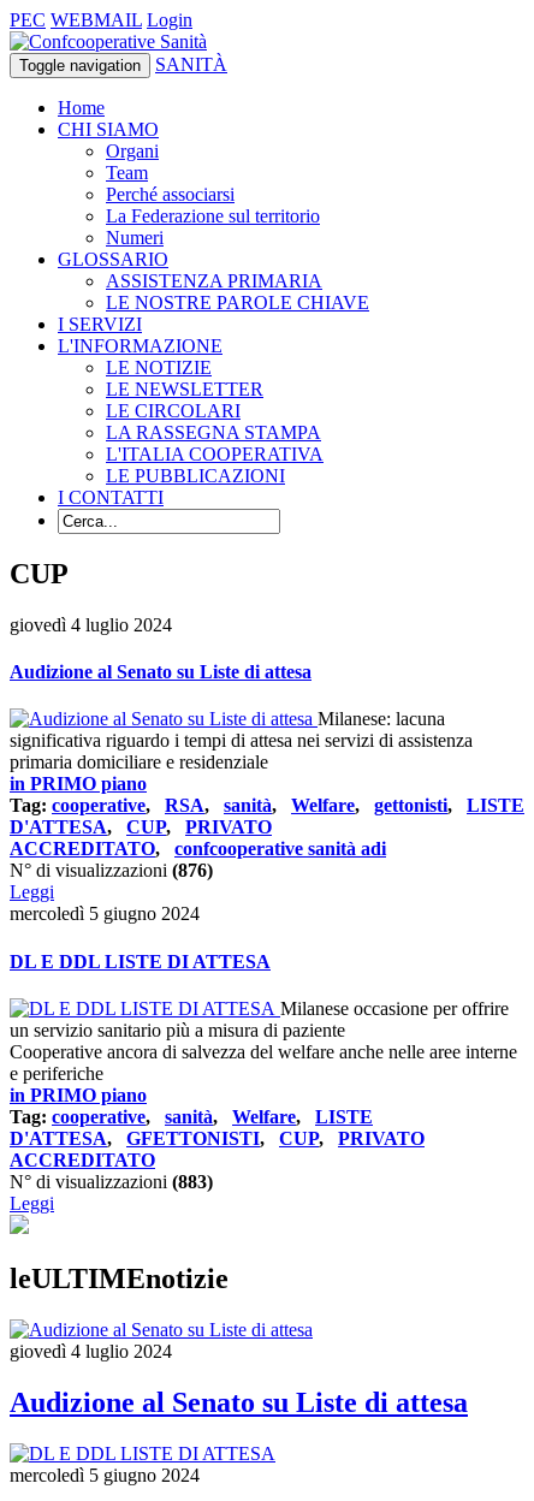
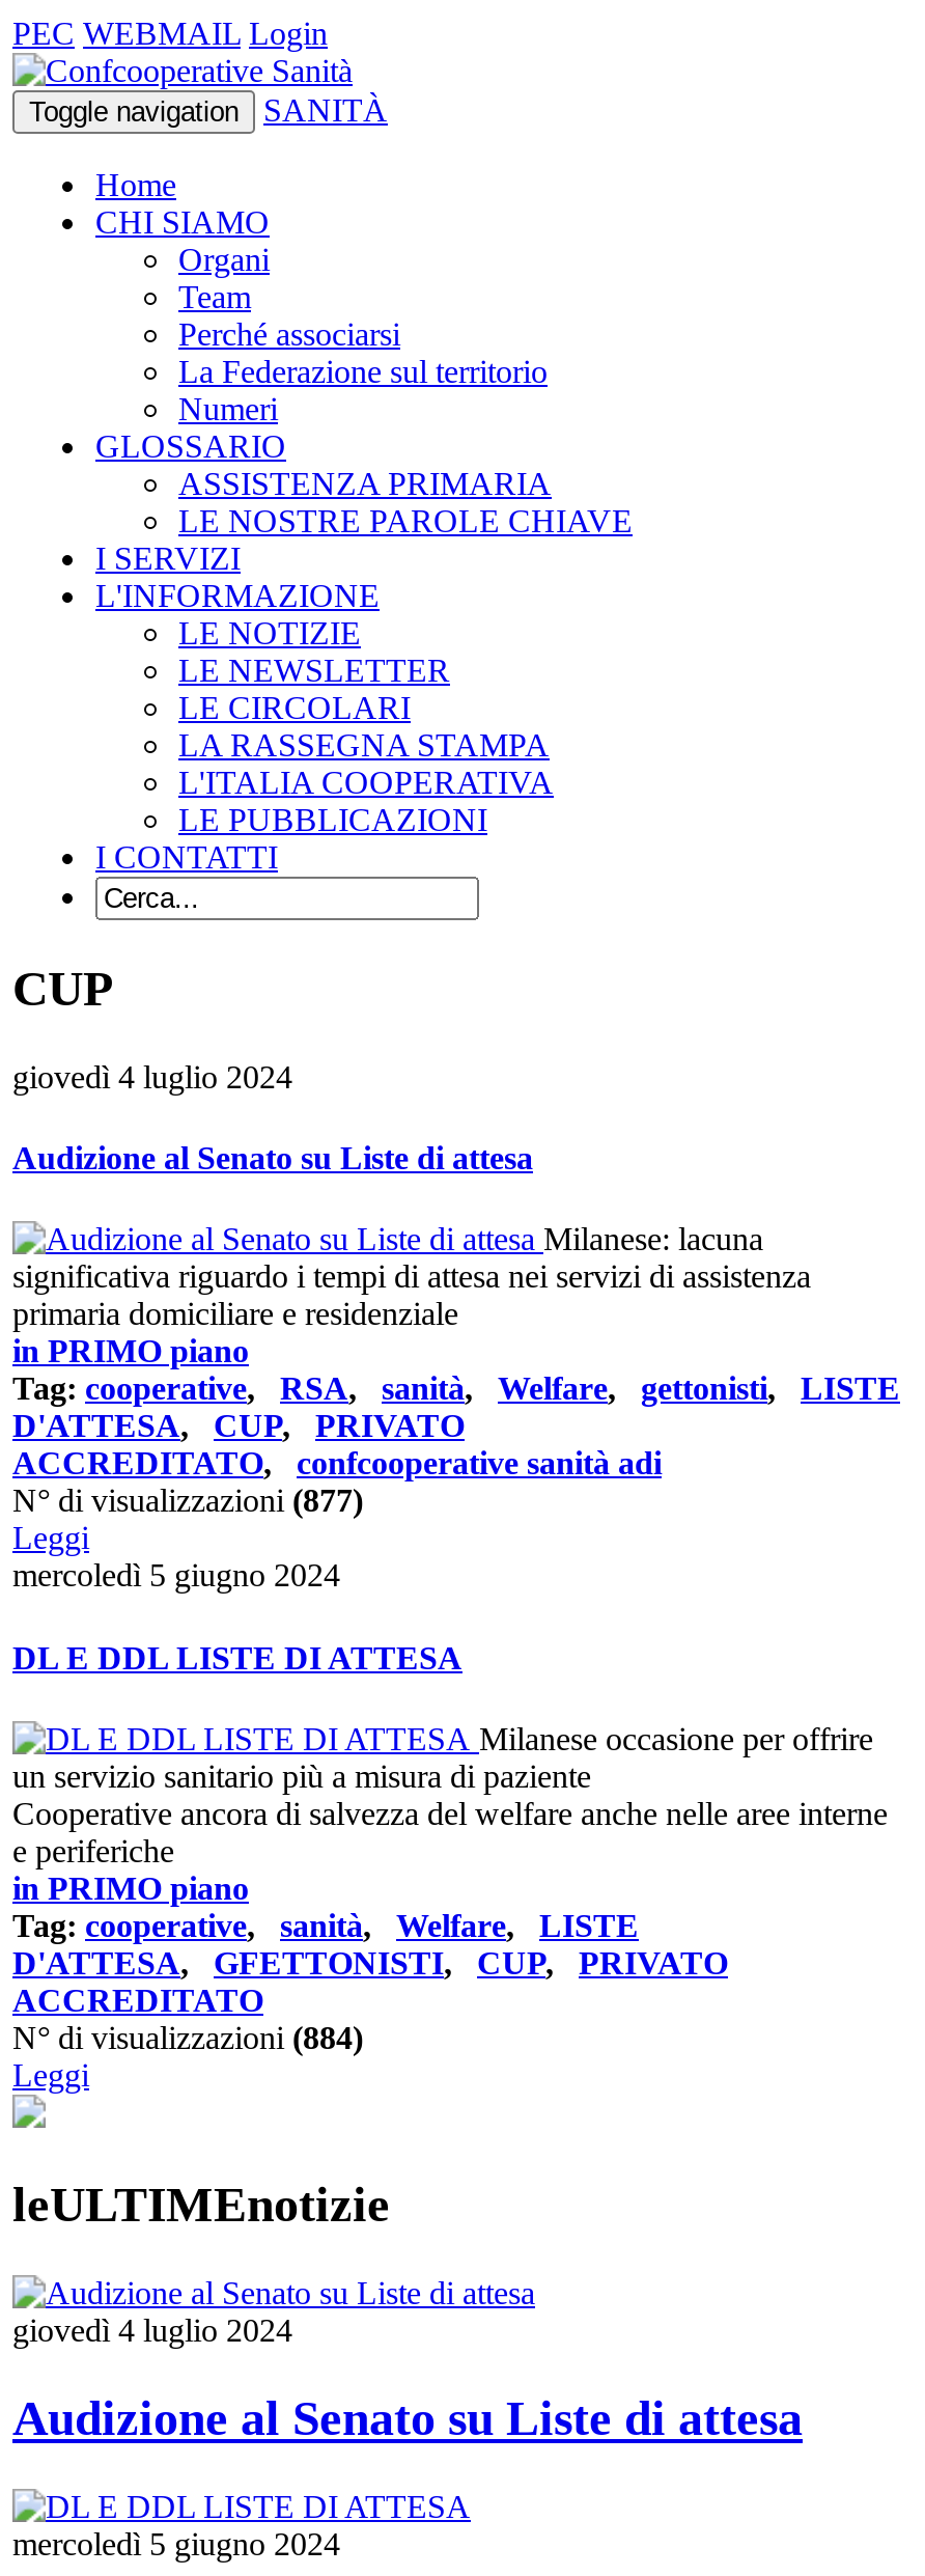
- N° di visualizzazioni (876)
+ N° di visualizzazioni (877)

- N° di visualizzazioni (883)
+ N° di visualizzazioni (884)
